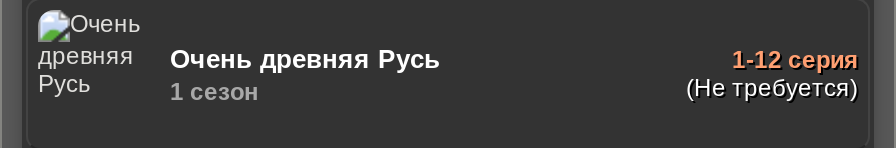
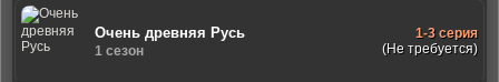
- 1-12 серия
+ 1-3 серия
